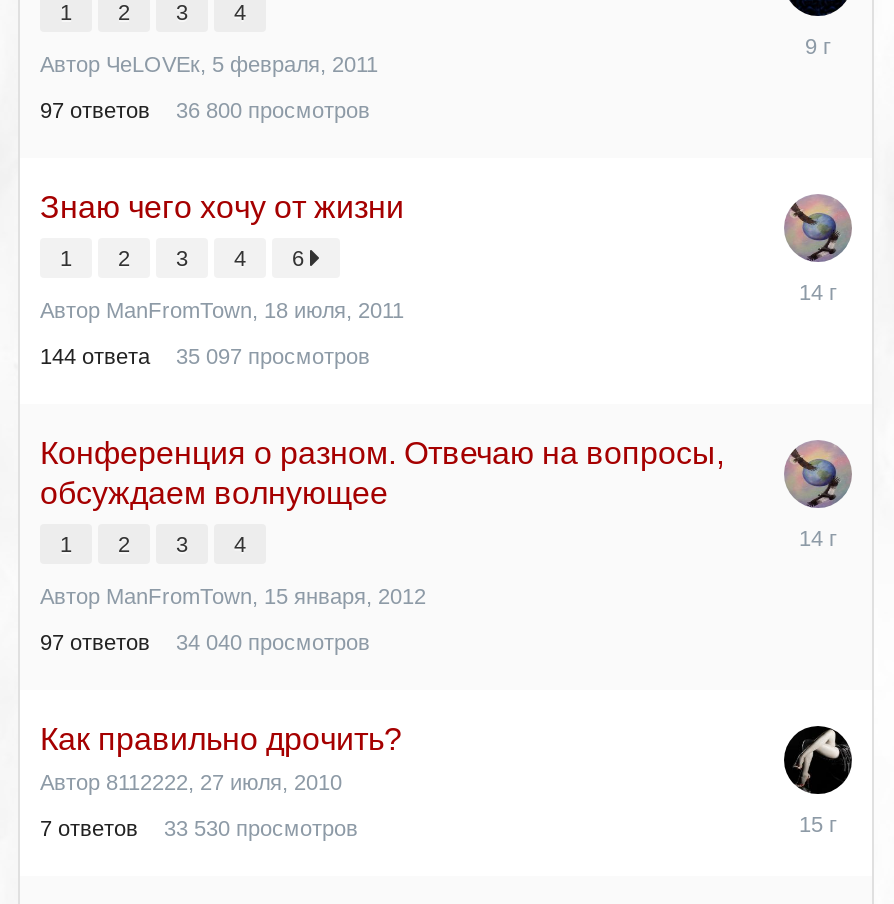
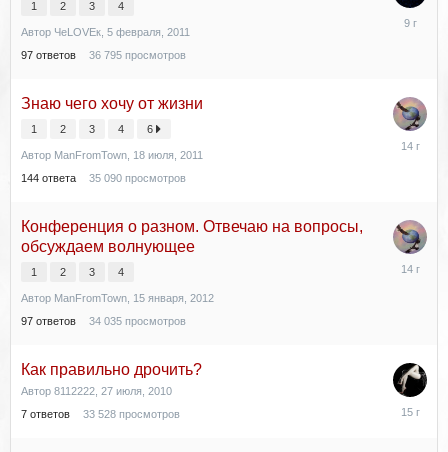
- 97 ответов 36 800 просмотров
+ 97 ответов 36 795 просмотров

- 144 ответа 35 097 просмотров
+ 144 ответа 35 090 просмотров

- 97 ответов 34 040 просмотров
+ 97 ответов 34 035 просмотров

- 7 ответов 33 530 просмотров
+ 7 ответов 33 528 просмотров
